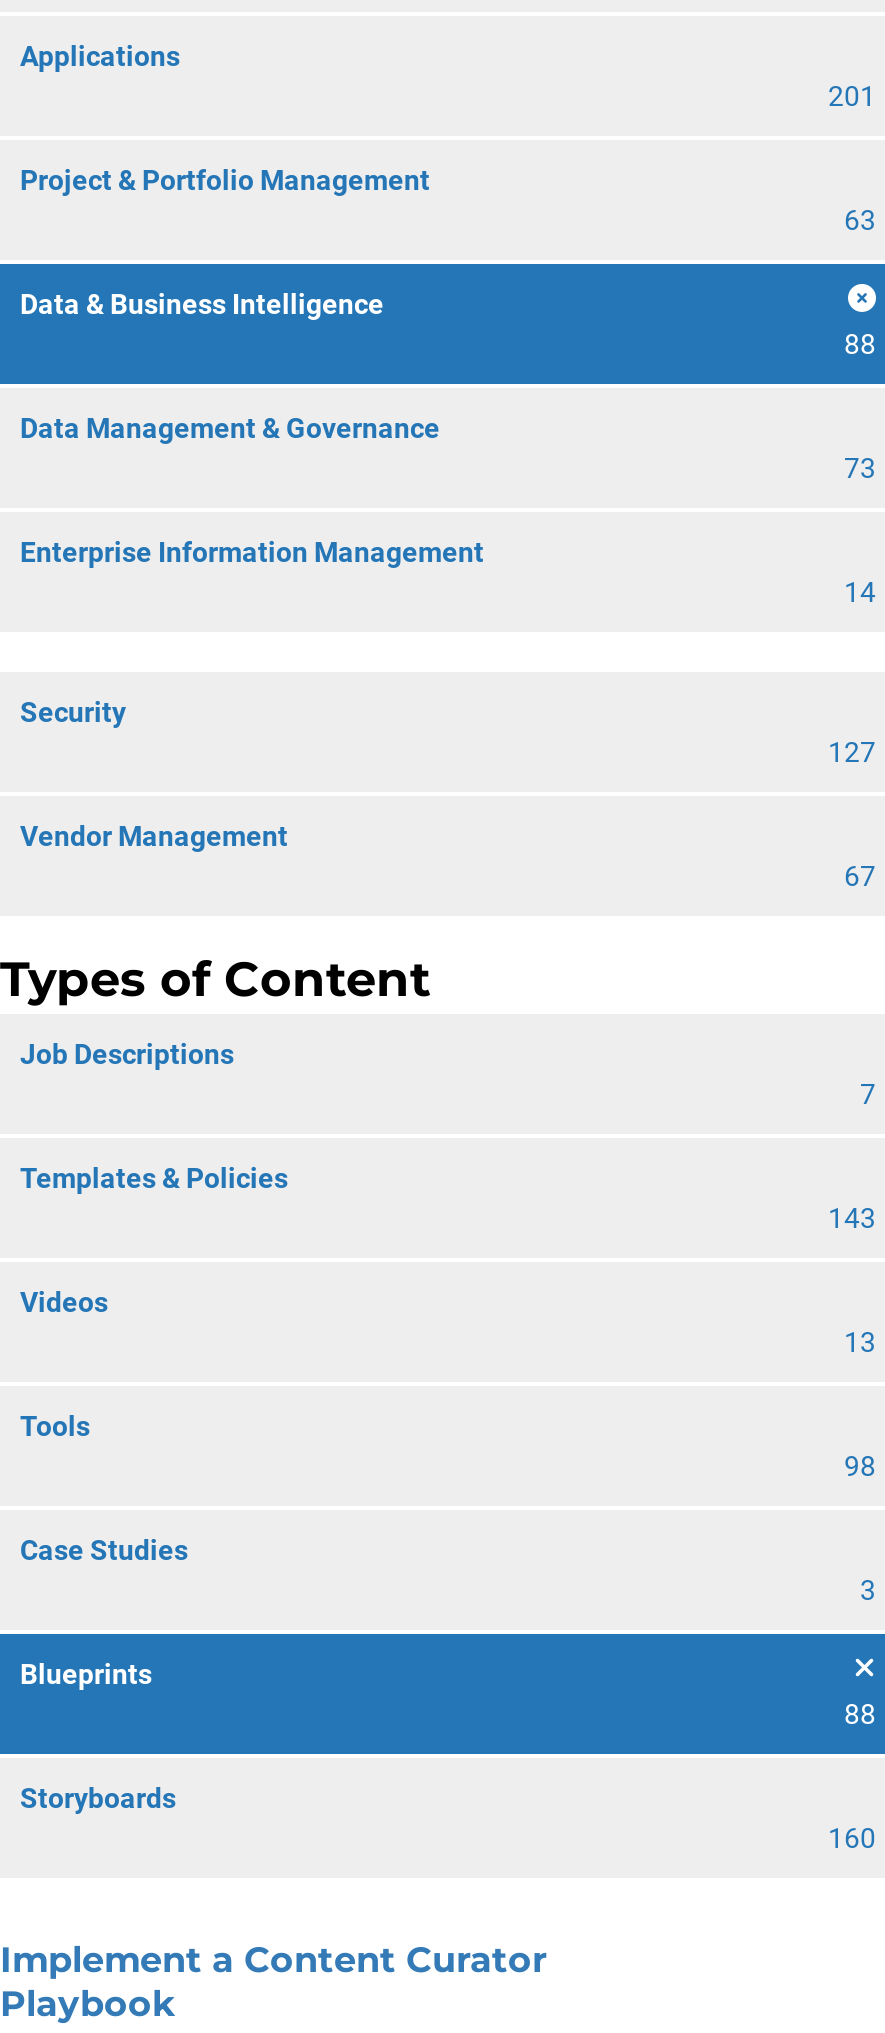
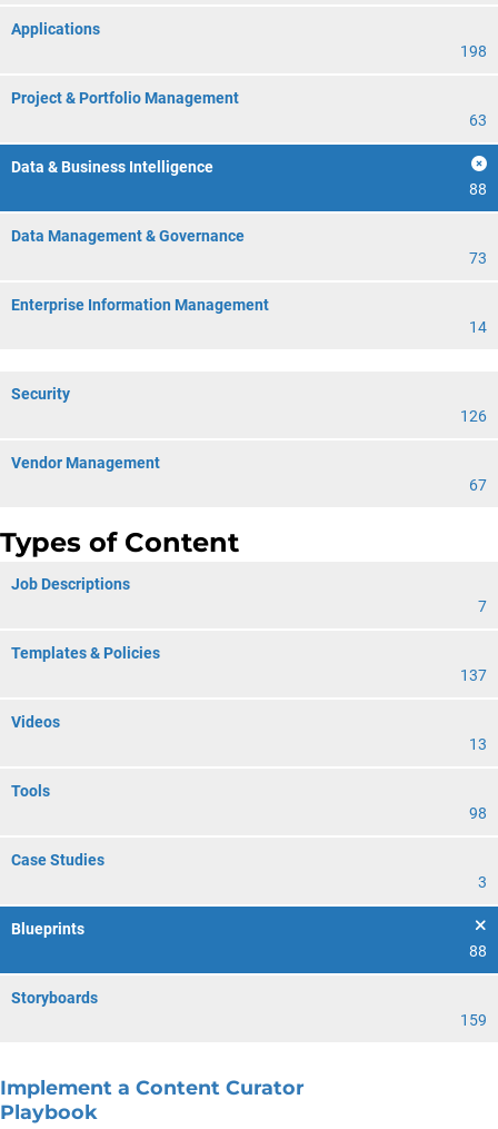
- 201
+ 198

- 127
+ 126

- 143
+ 137

- 160
+ 159
